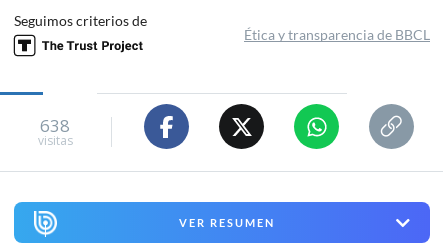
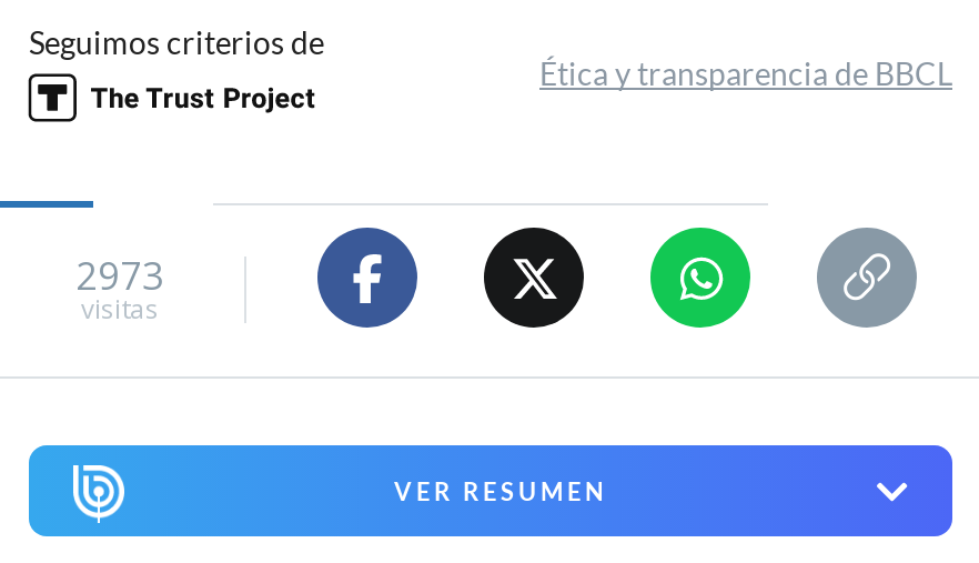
- 638
+ 2973
